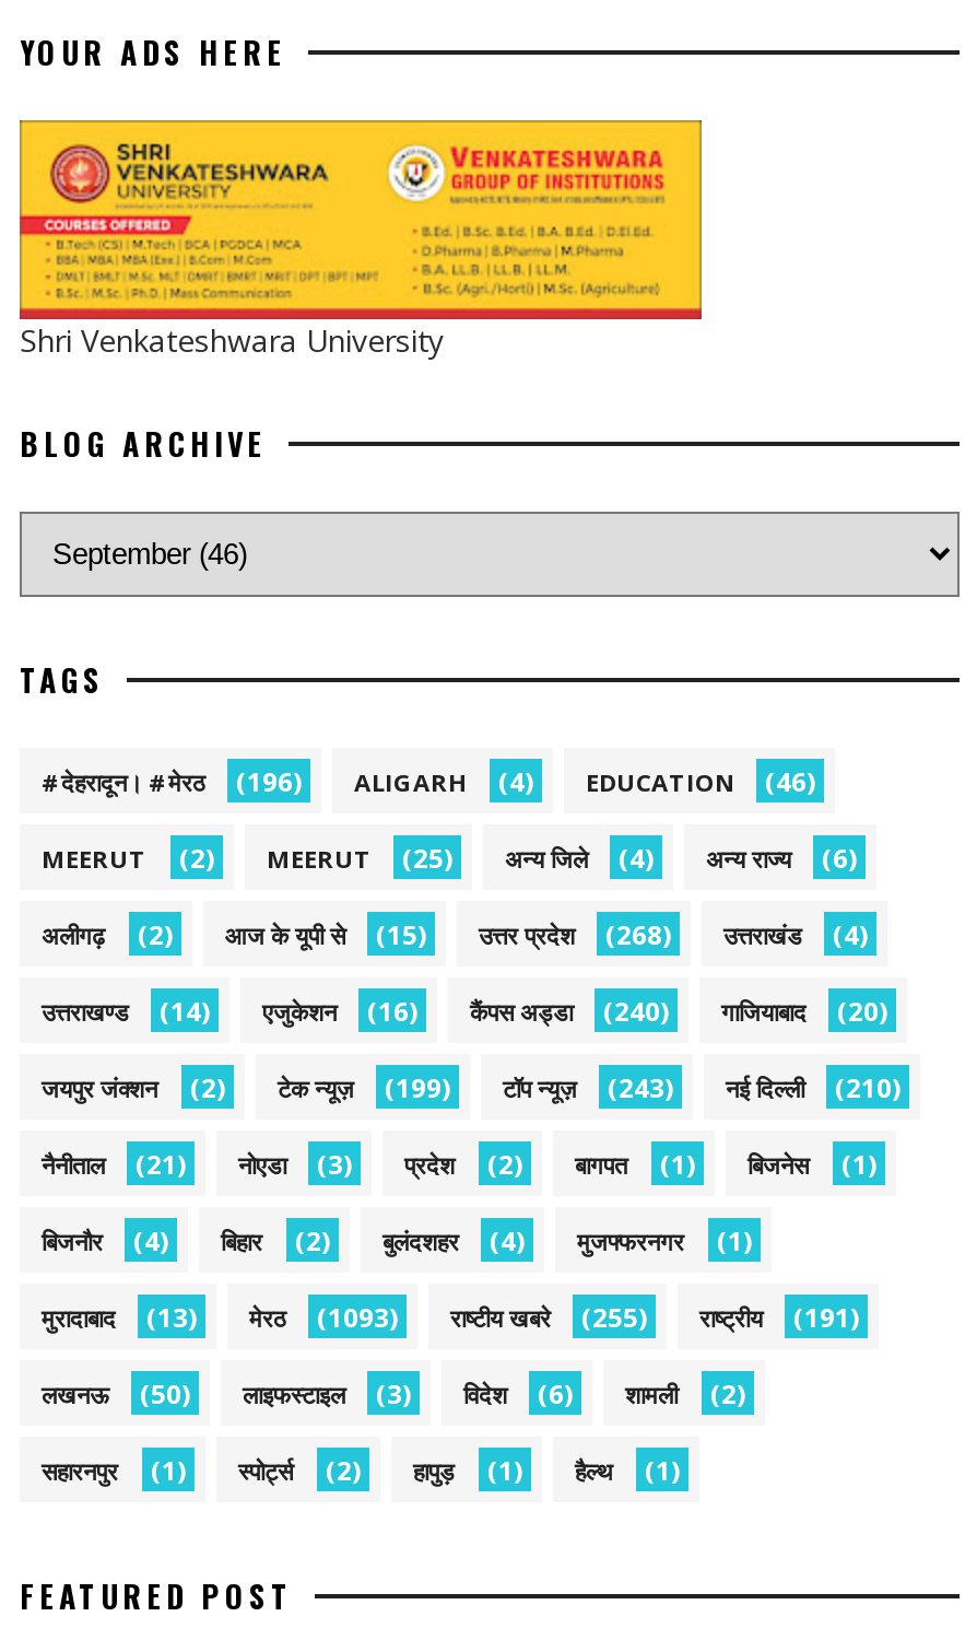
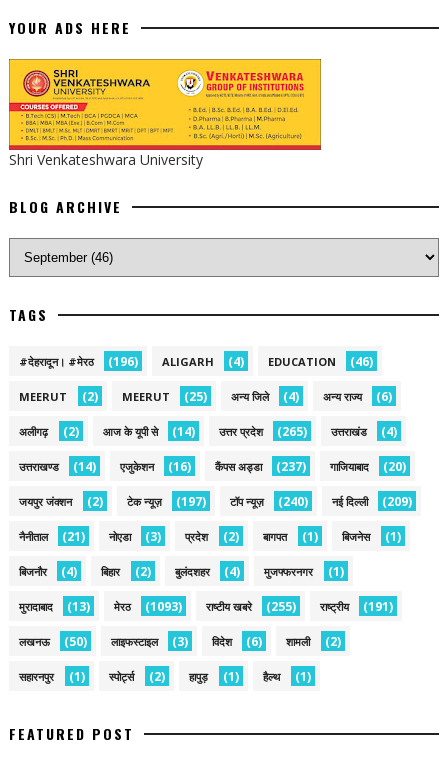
- (15)
+ (14)

- (268)
+ (265)

- उत्तराखण्ड (14) एजुकेशन (16) कैंपस अड्डा (240) गाजियाबाद (20)
+ उत्तराखण्ड (14) एजुकेशन (16) कैंपस अड्डा (237) गाजियाबाद (20)

- (199)
+ (197)

- (243)
+ (240)

- (210)
+ (209)
